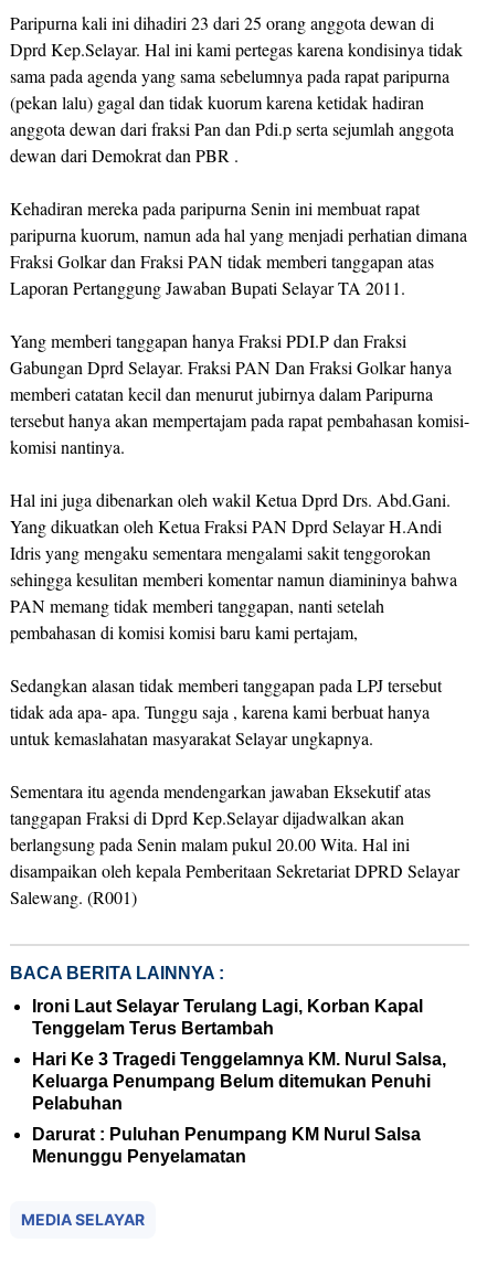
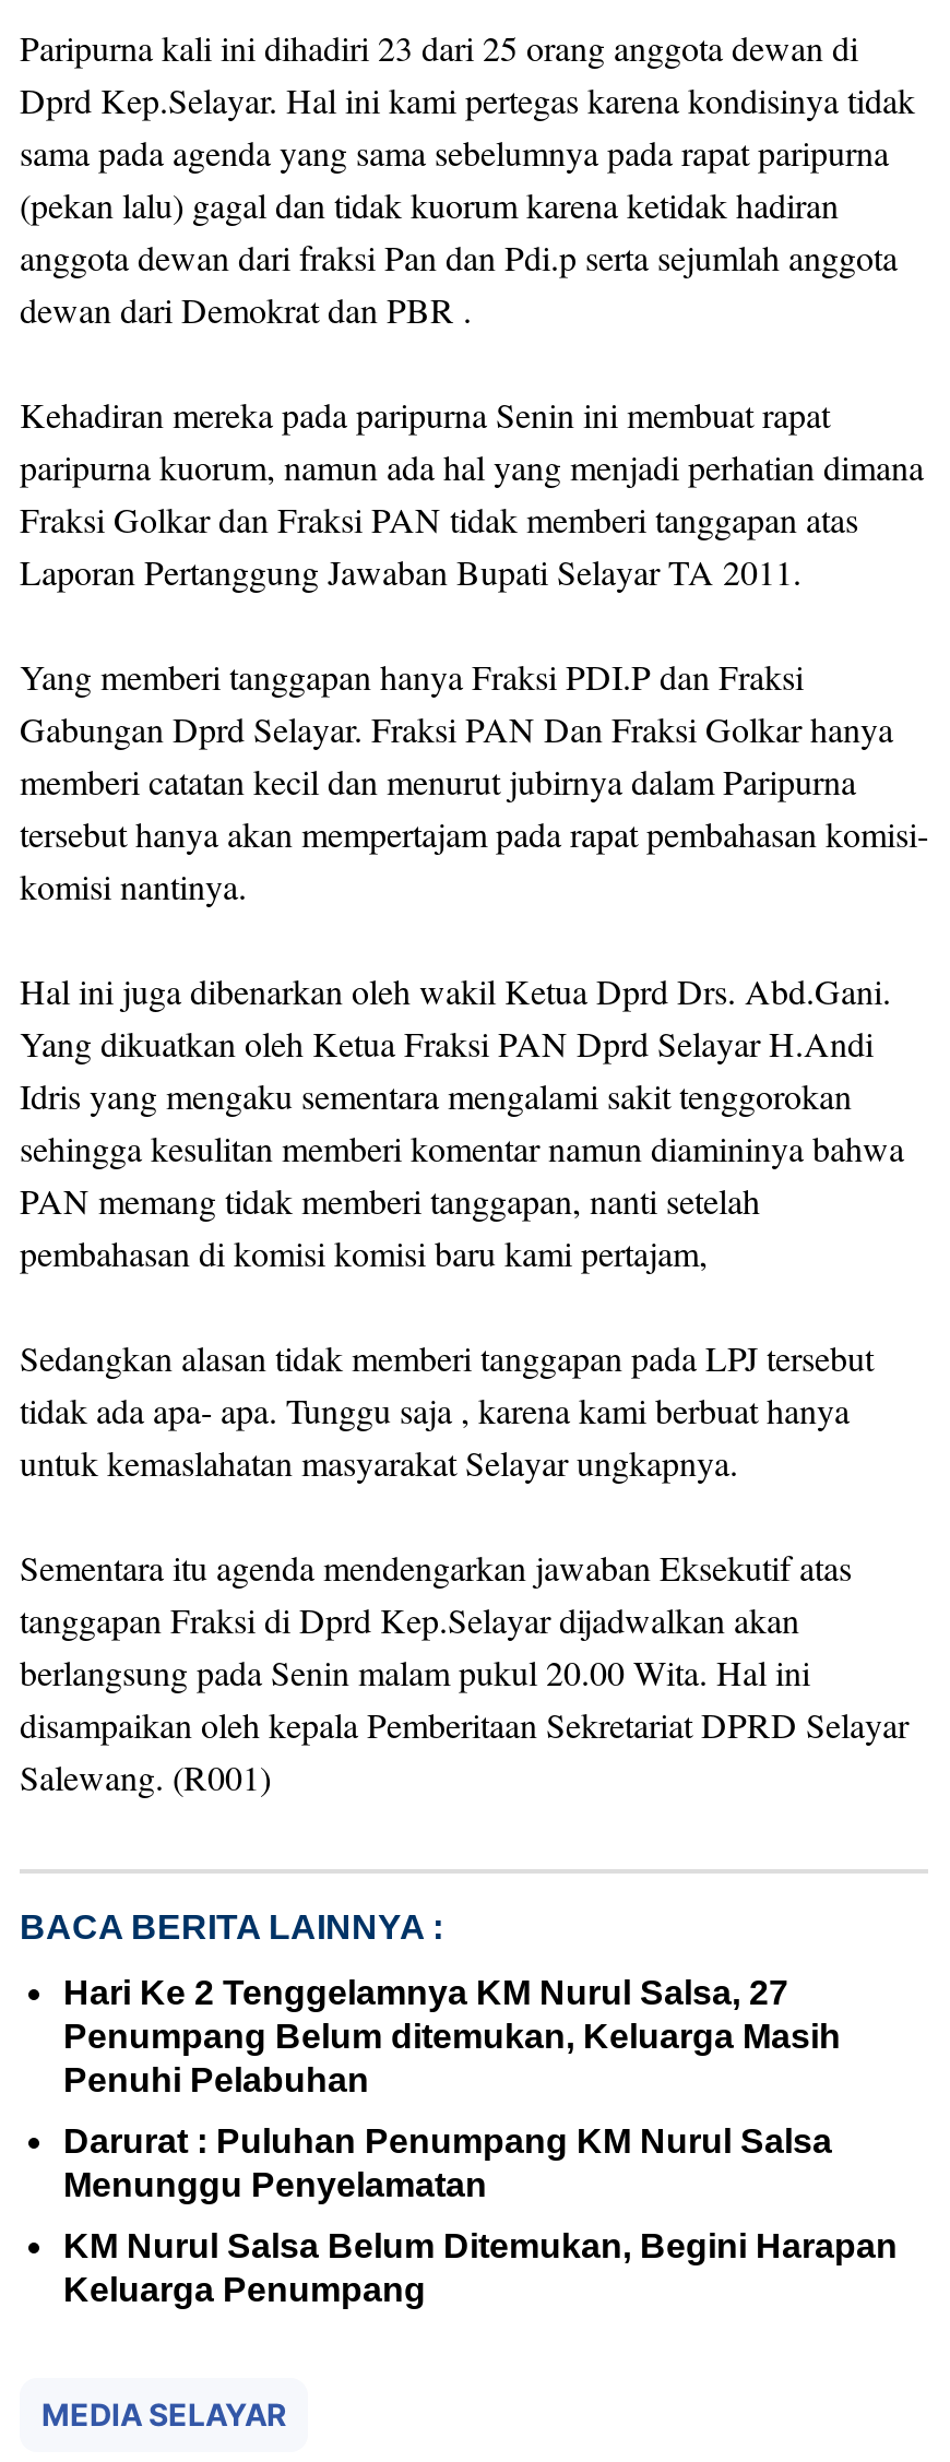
- Ironi Laut Selayar Terulang Lagi, Korban Kapal
- Tenggelam Terus Bertambah
- Hari Ke 3 Tragedi Tenggelamnya KM. Nurul Salsa,
- Keluarga Penumpang Belum ditemukan Penuhi
- Pelabuhan
+ Hari Ke 2 Tenggelamnya KM Nurul Salsa, 27
+ Penumpang Belum ditemukan, Keluarga Masih
+ Penuhi Pelabuhan

moved up: Darurat : Puluhan Penumpang KM Nurul Salsa | Menunggu Penyelamatan

+ KM Nurul Salsa Belum Ditemukan, Begini Harapan
+ Keluarga Penumpang
